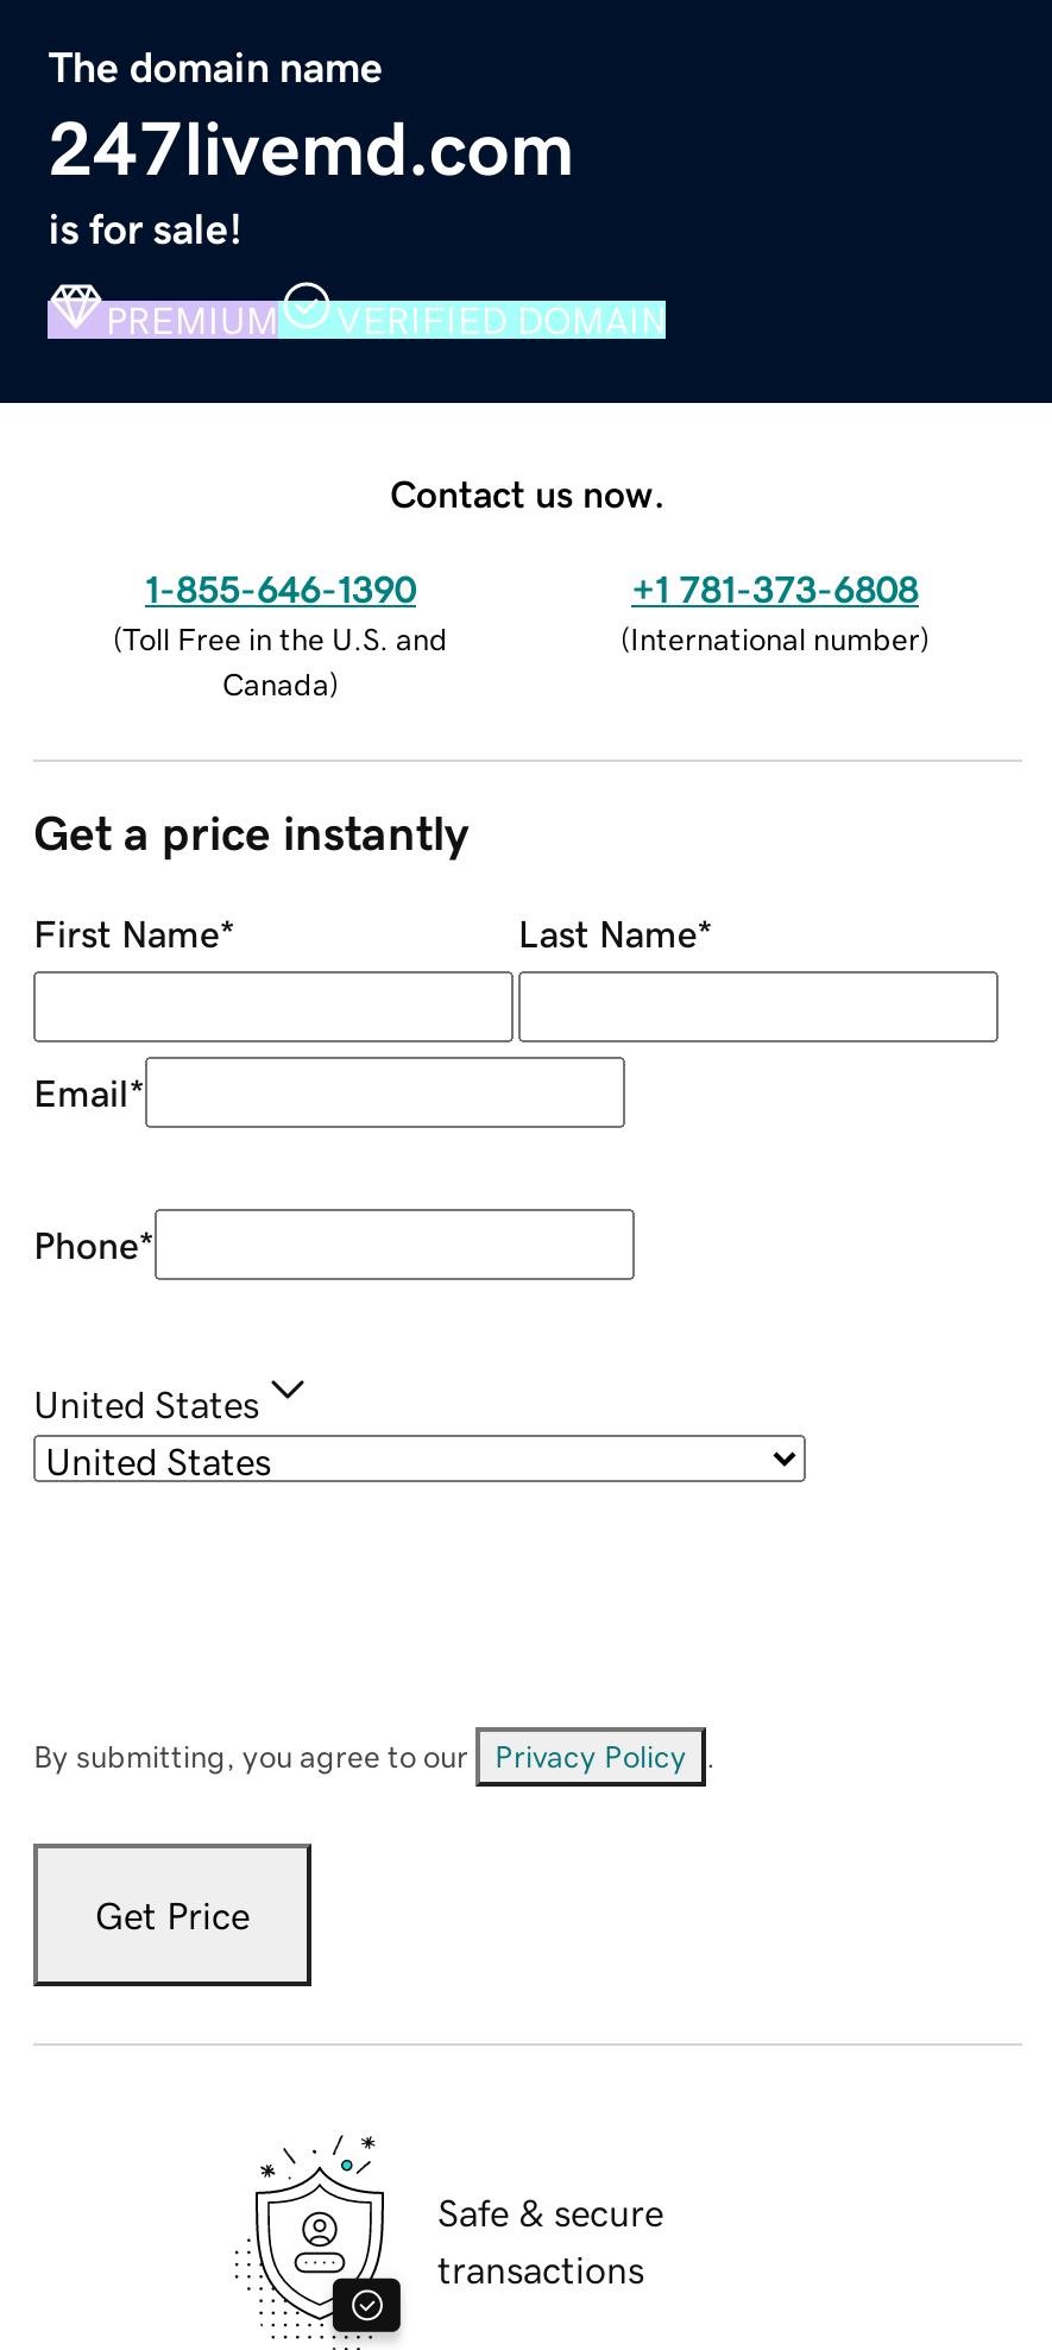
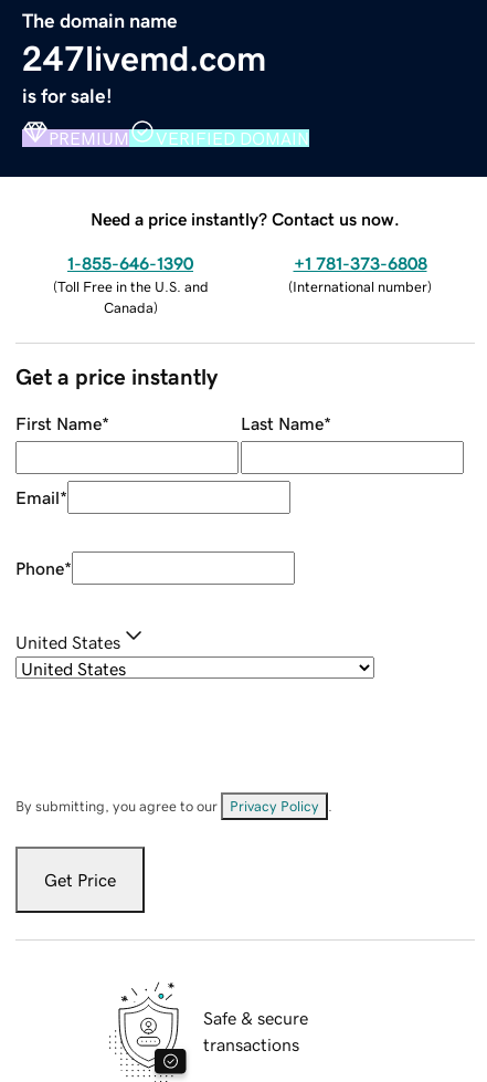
- Contact us now.
+ Need a price instantly? Contact us now.
